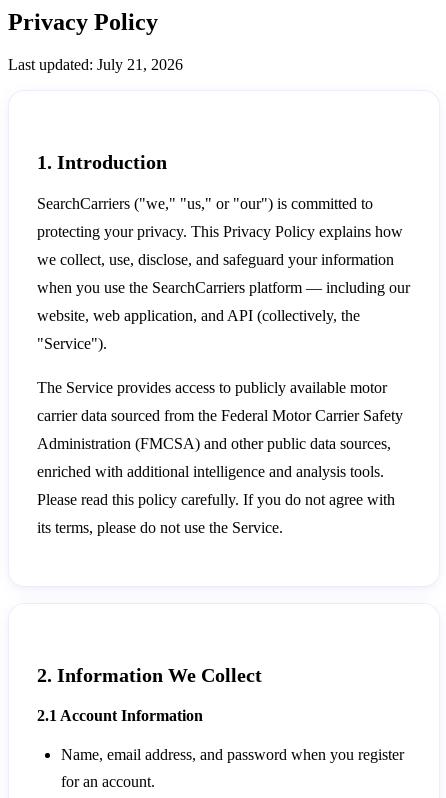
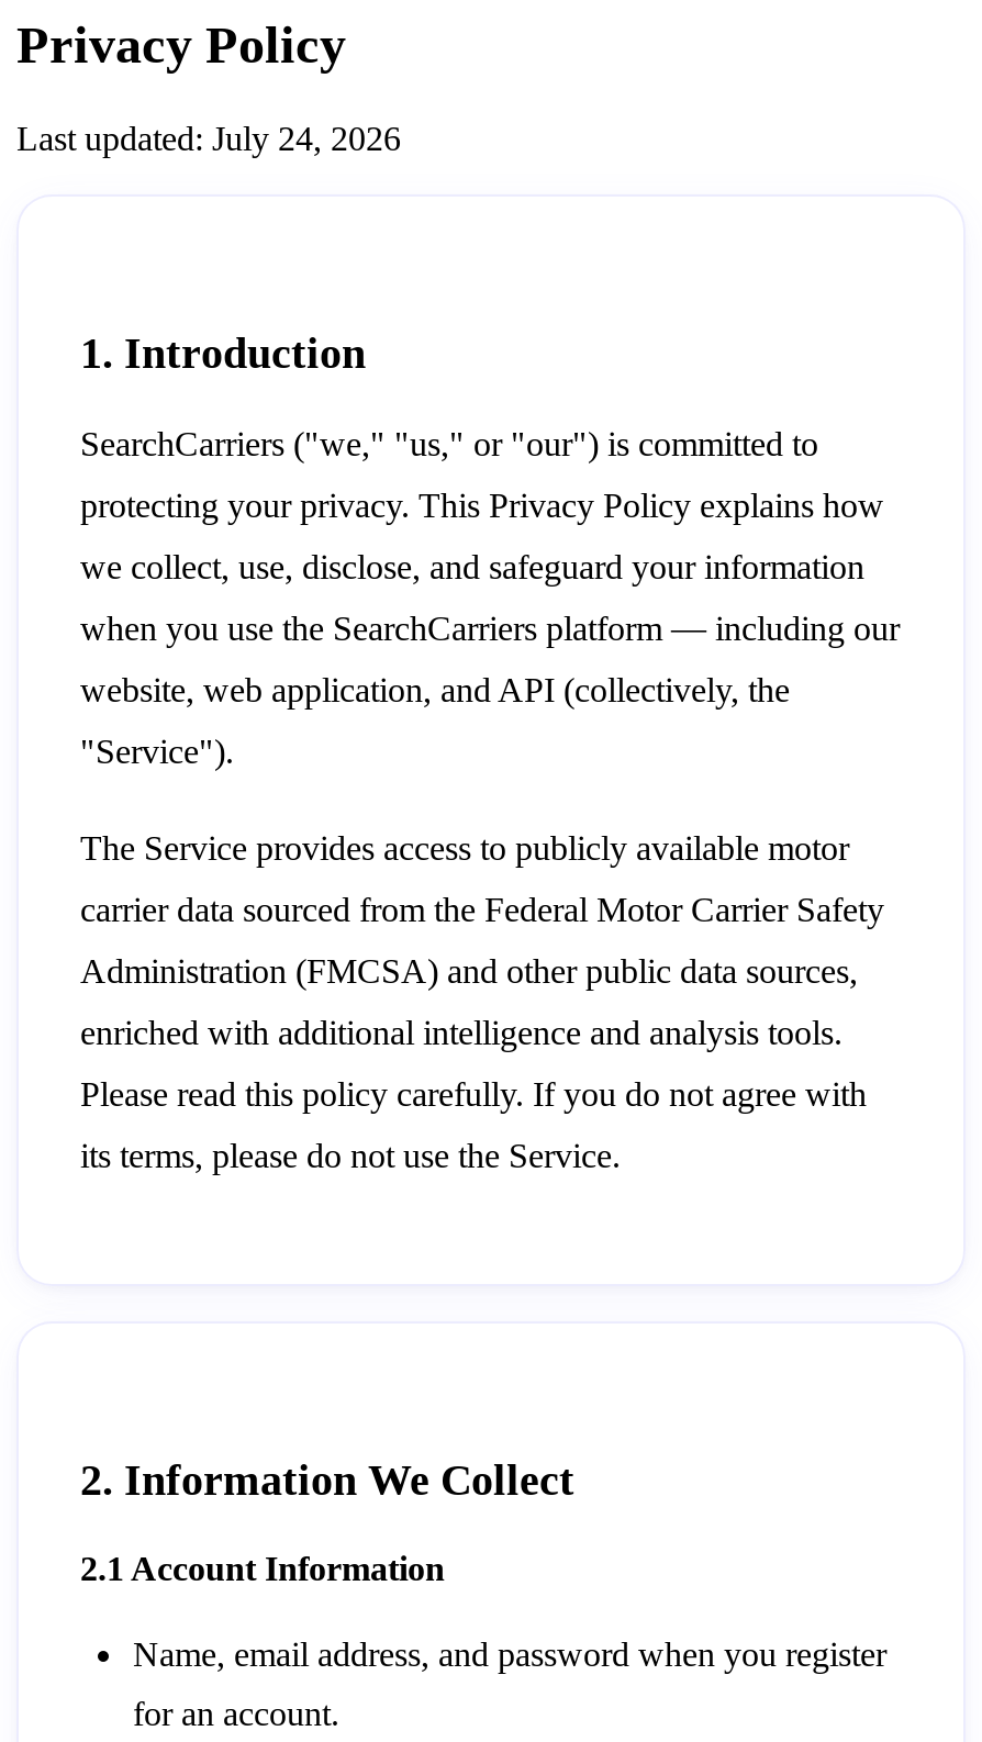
- Last updated: July 21, 2026
+ Last updated: July 24, 2026
